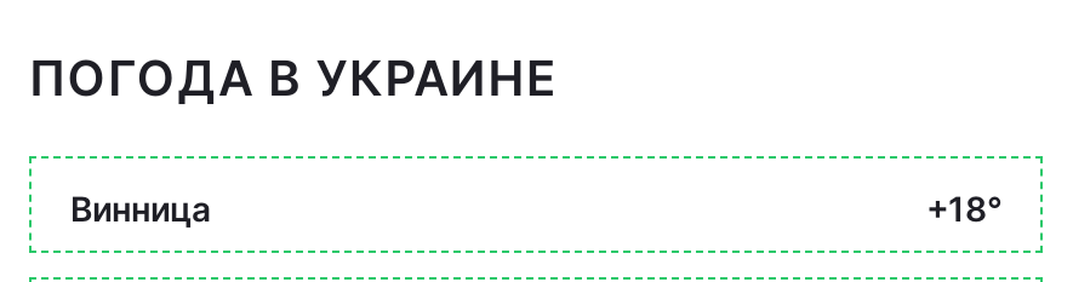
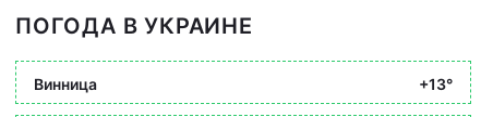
- +18°
+ +13°
